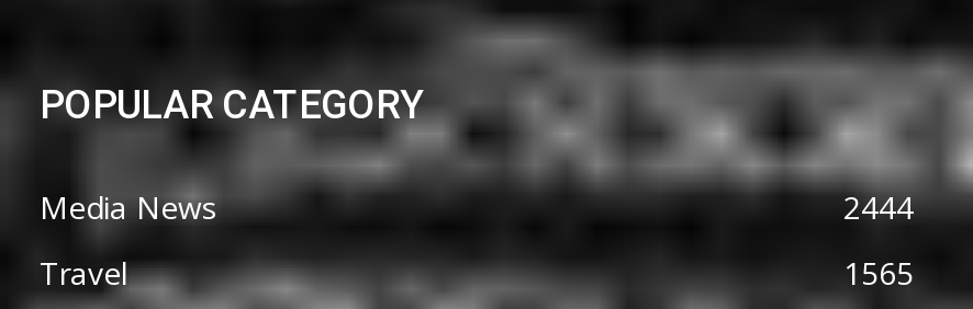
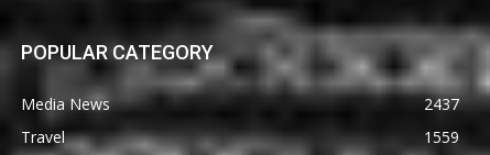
- 2444
+ 2437

- 1565
+ 1559
